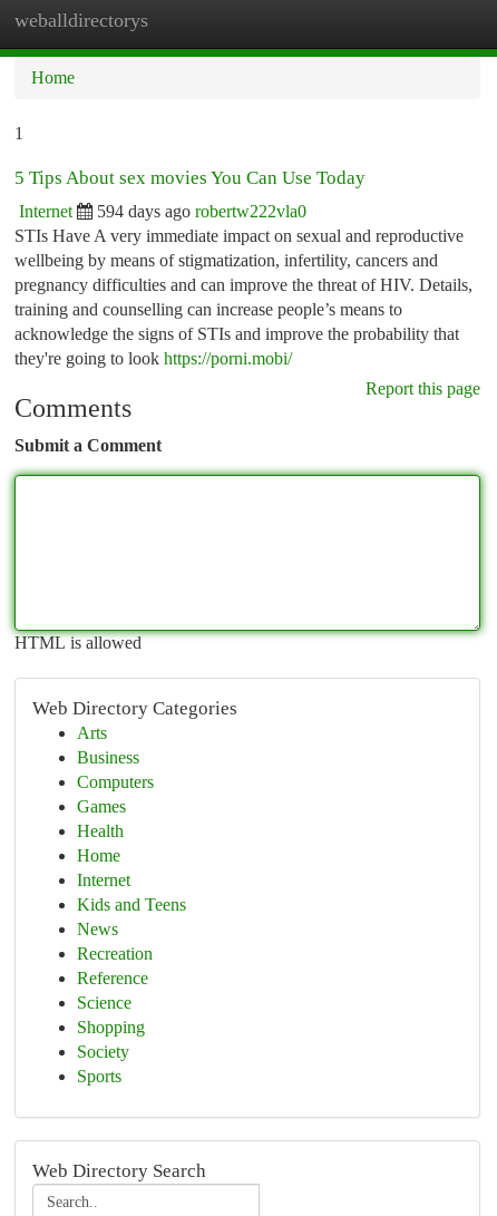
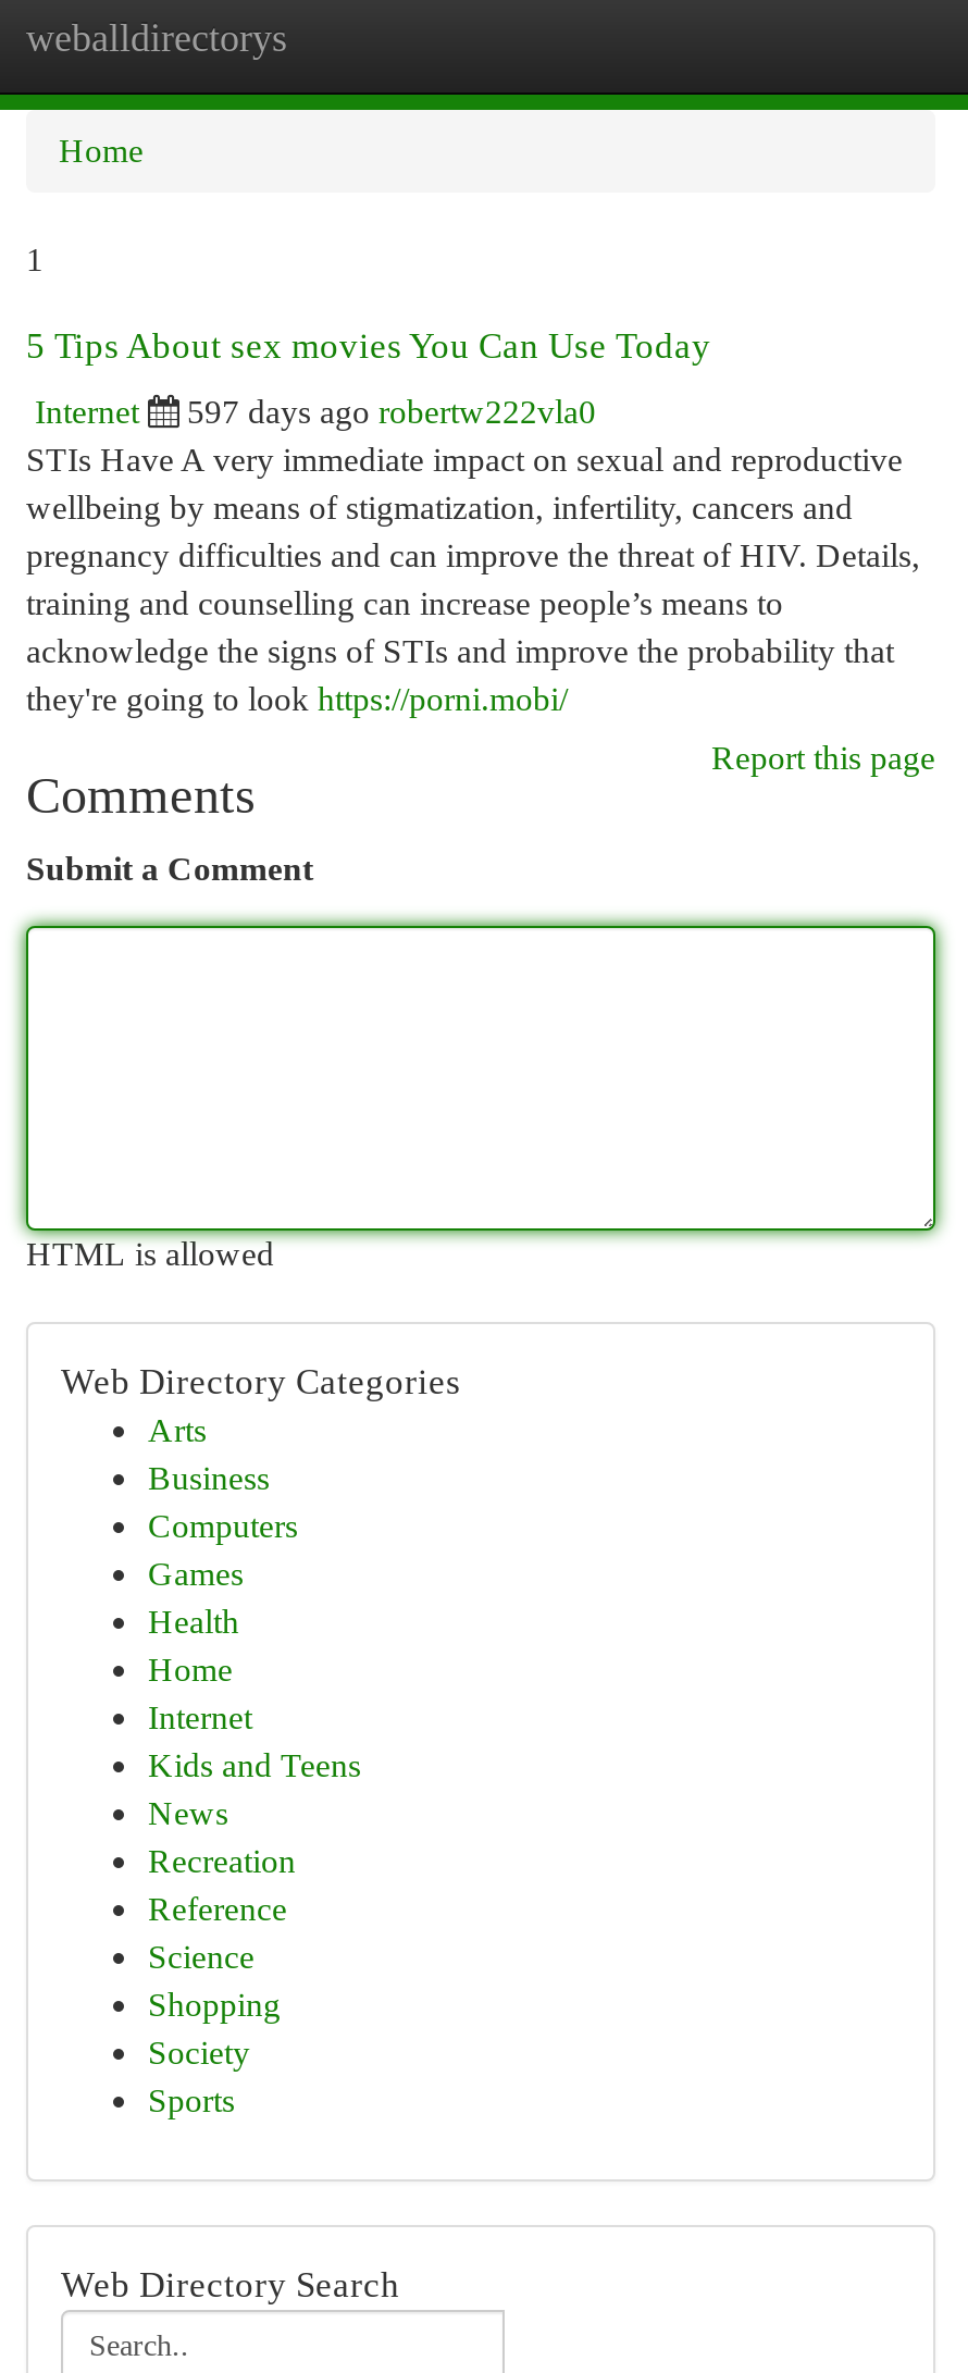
- 594 days ago robertw222vla0
+ 597 days ago robertw222vla0
